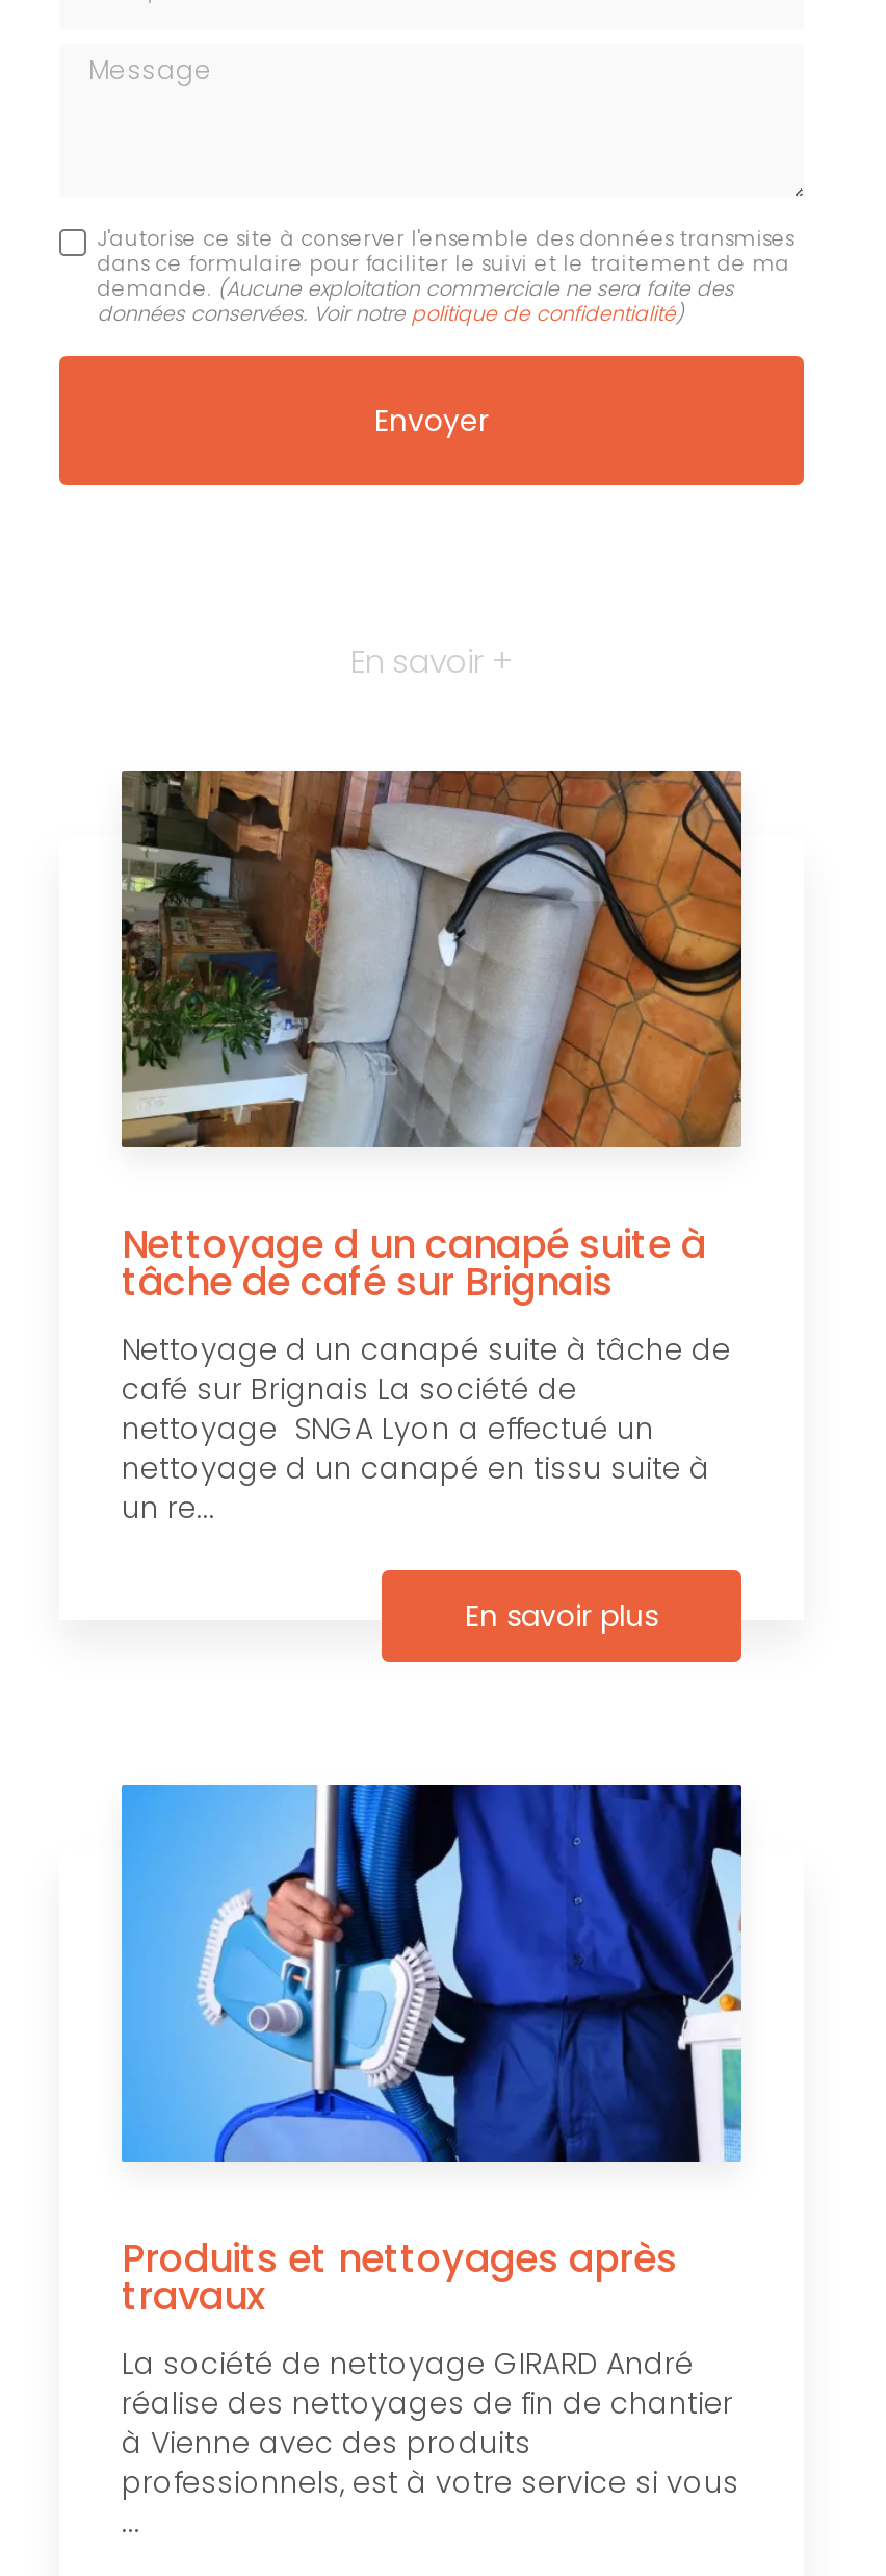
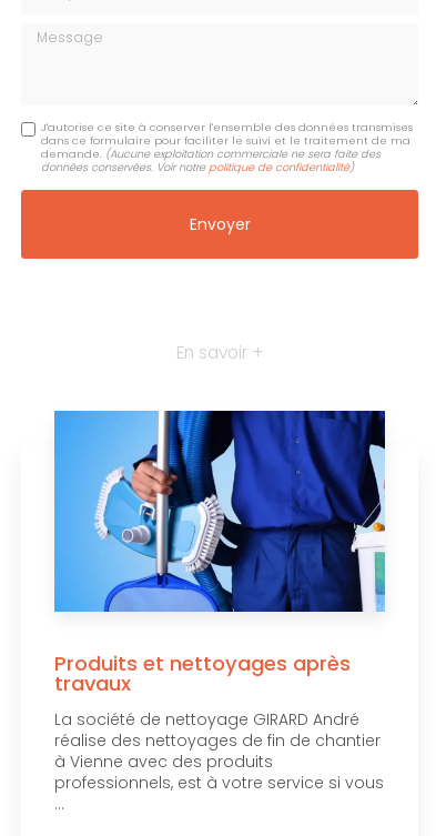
- [image]
- Nettoyage d un canapé suite à
- tâche de café sur Brignais
- Nettoyage d un canapé suite à tâche de
- café sur Brignais La société de
- nettoyage SNGA Lyon a effectué un
- nettoyage d un canapé en tissu suite à
- un re...
- En savoir plus
